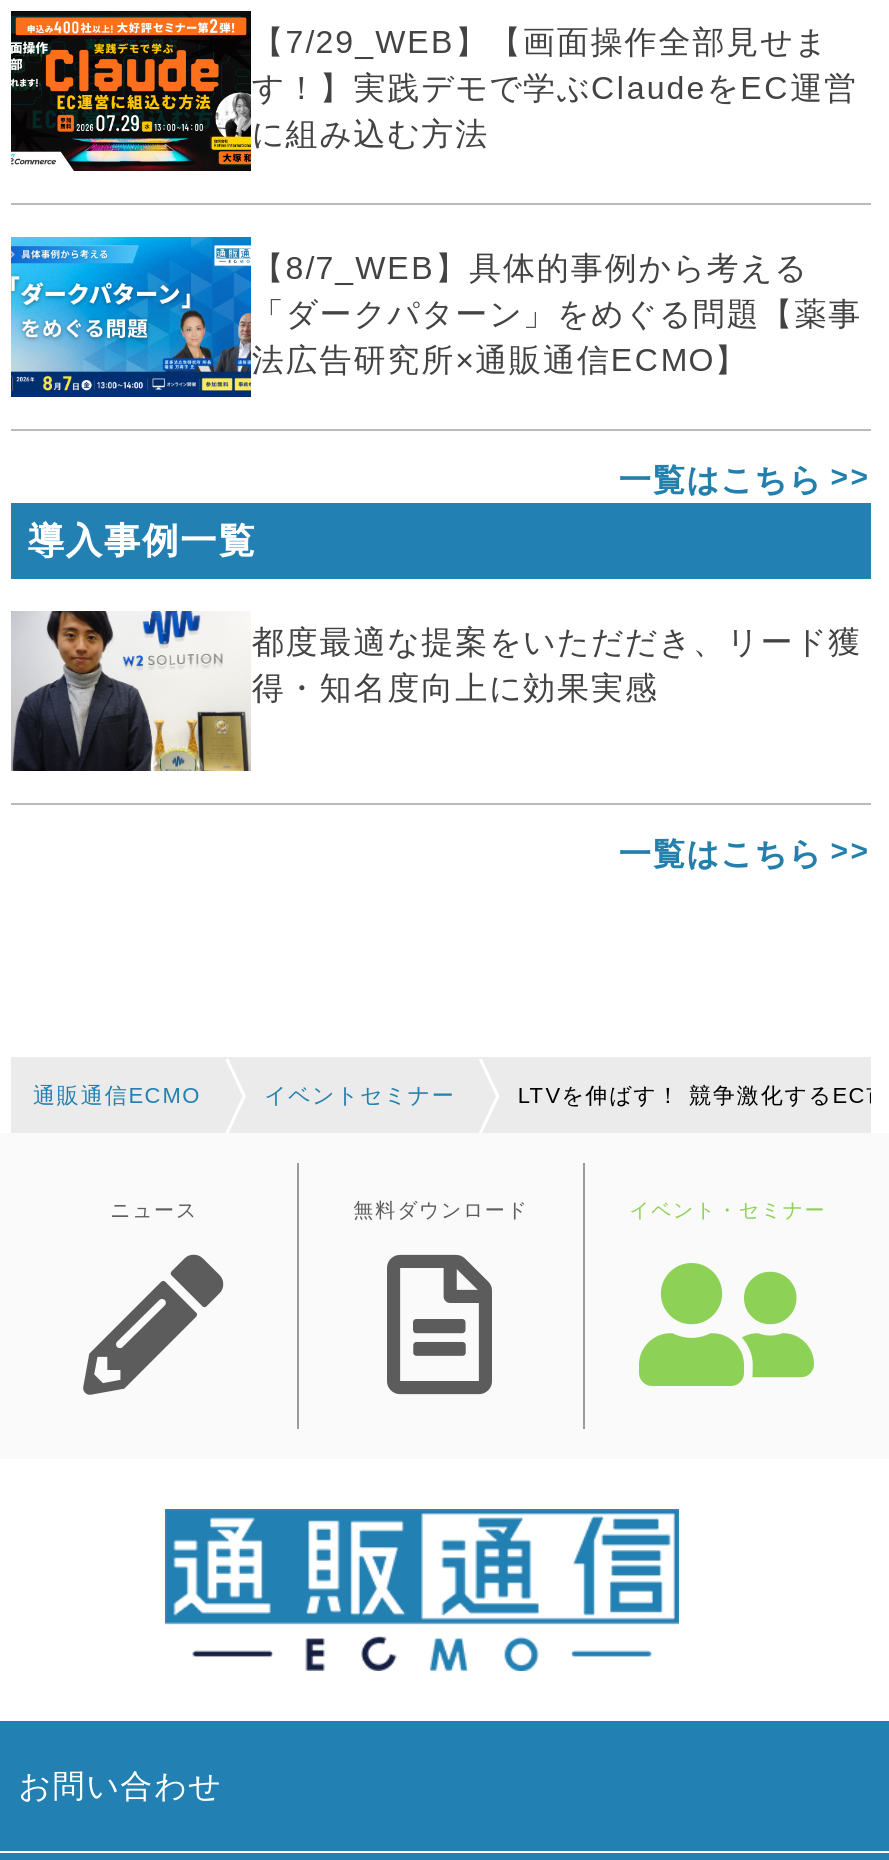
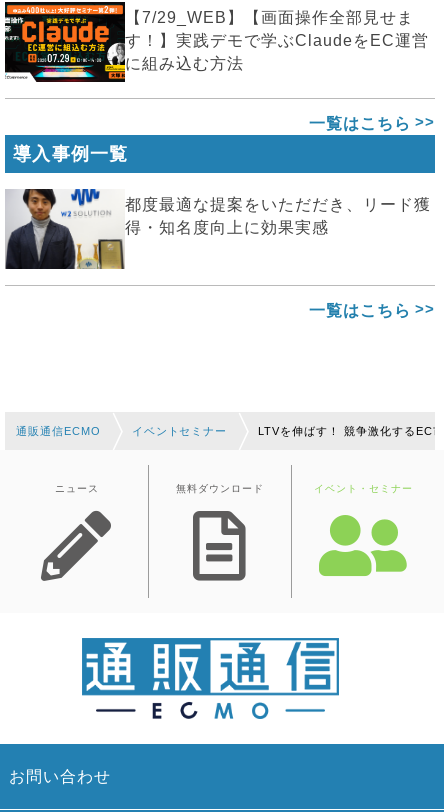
- [image]
- 【8/7_WEB】具体的事例から考える
- 「ダークパターン」をめぐる問題【薬事
- 法広告研究所×通販通信ECMO】
